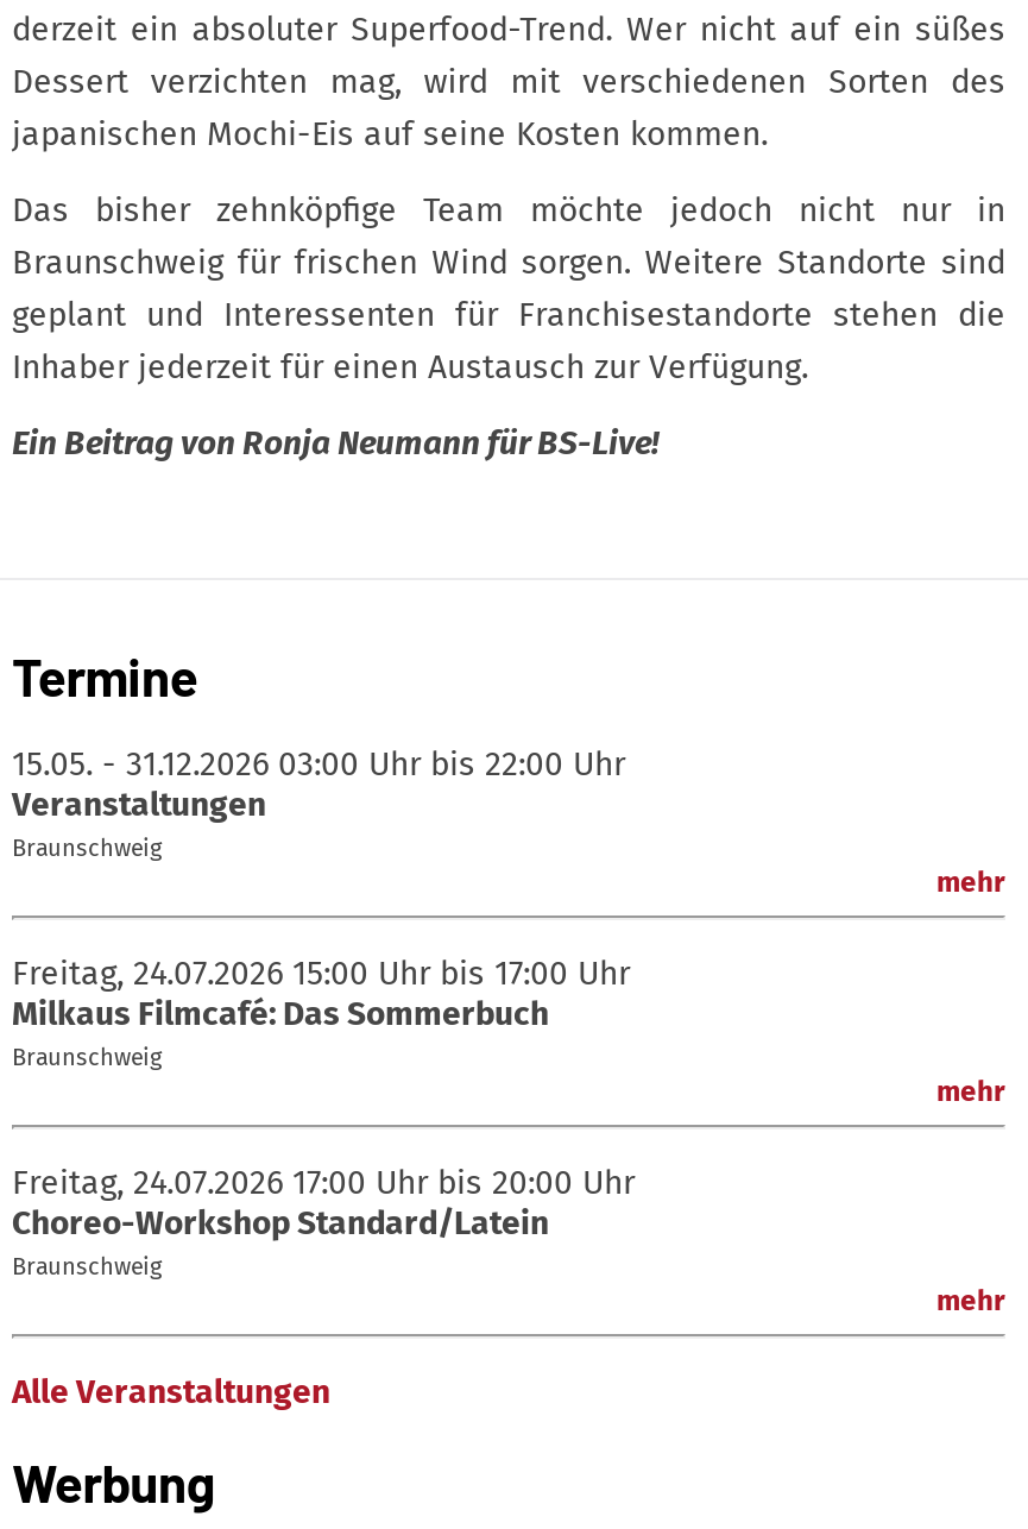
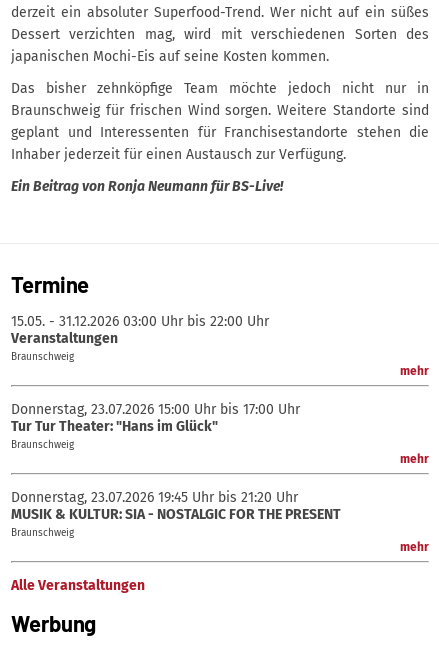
- Freitag, 24.07.2026 15:00 Uhr bis 17:00 Uhr
- Milkaus Filmcafé: Das Sommerbuch
+ Donnerstag, 23.07.2026 15:00 Uhr bis 17:00 Uhr
+ Tur Tur Theater: "Hans im Glück"

- Freitag, 24.07.2026 17:00 Uhr bis 20:00 Uhr
- Choreo-Workshop Standard/Latein
+ Donnerstag, 23.07.2026 19:45 Uhr bis 21:20 Uhr
+ MUSIK & KULTUR: SIA - NOSTALGIC FOR THE PRESENT
